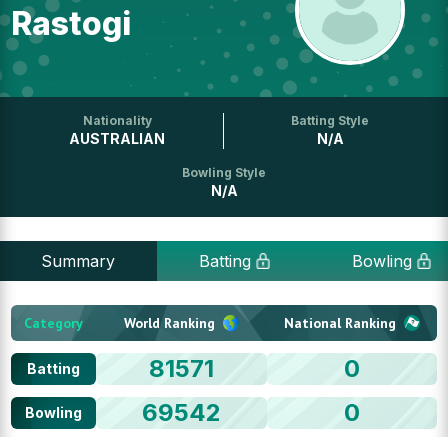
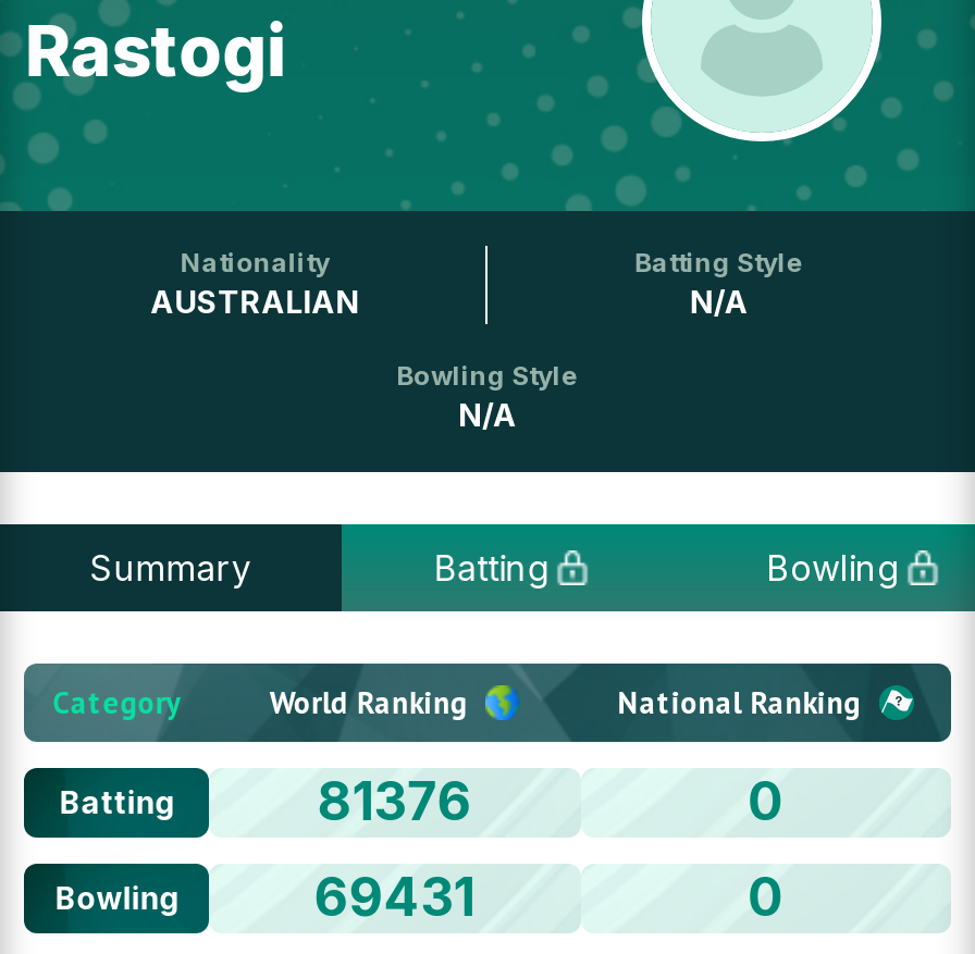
- 81571
+ 81376

- 69542
+ 69431
